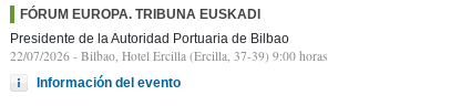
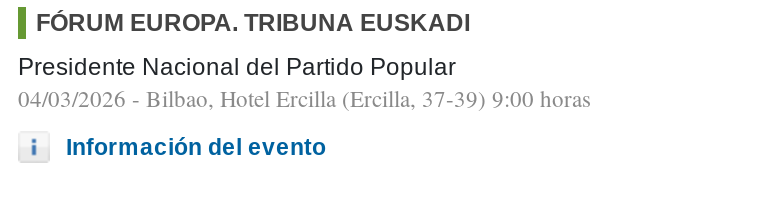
- Presidente de la Autoridad Portuaria de Bilbao
- 22/07/2026 - Bilbao, Hotel Ercilla (Ercilla, 37-39) 9:00 horas
+ Presidente Nacional del Partido Popular
+ 04/03/2026 - Bilbao, Hotel Ercilla (Ercilla, 37-39) 9:00 horas
